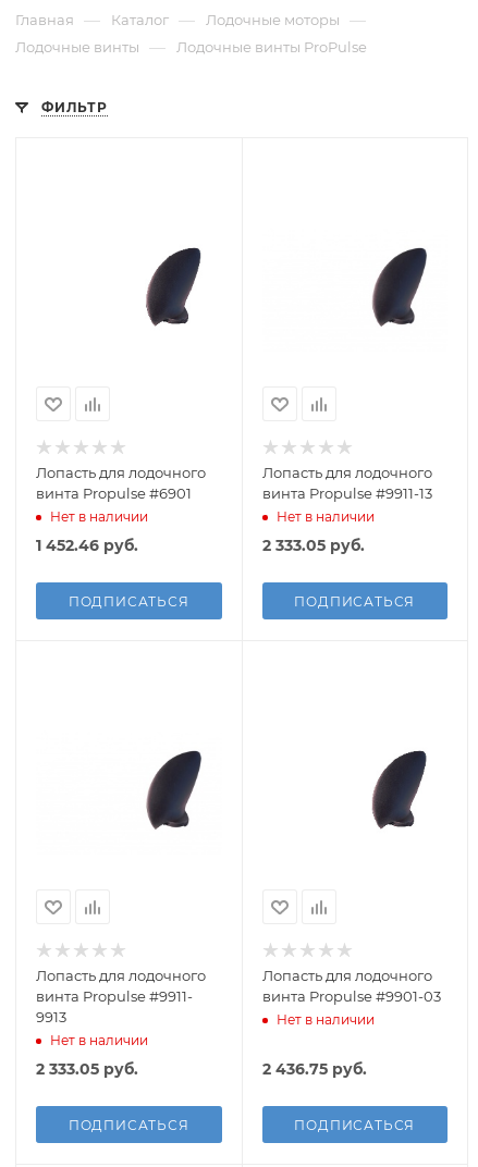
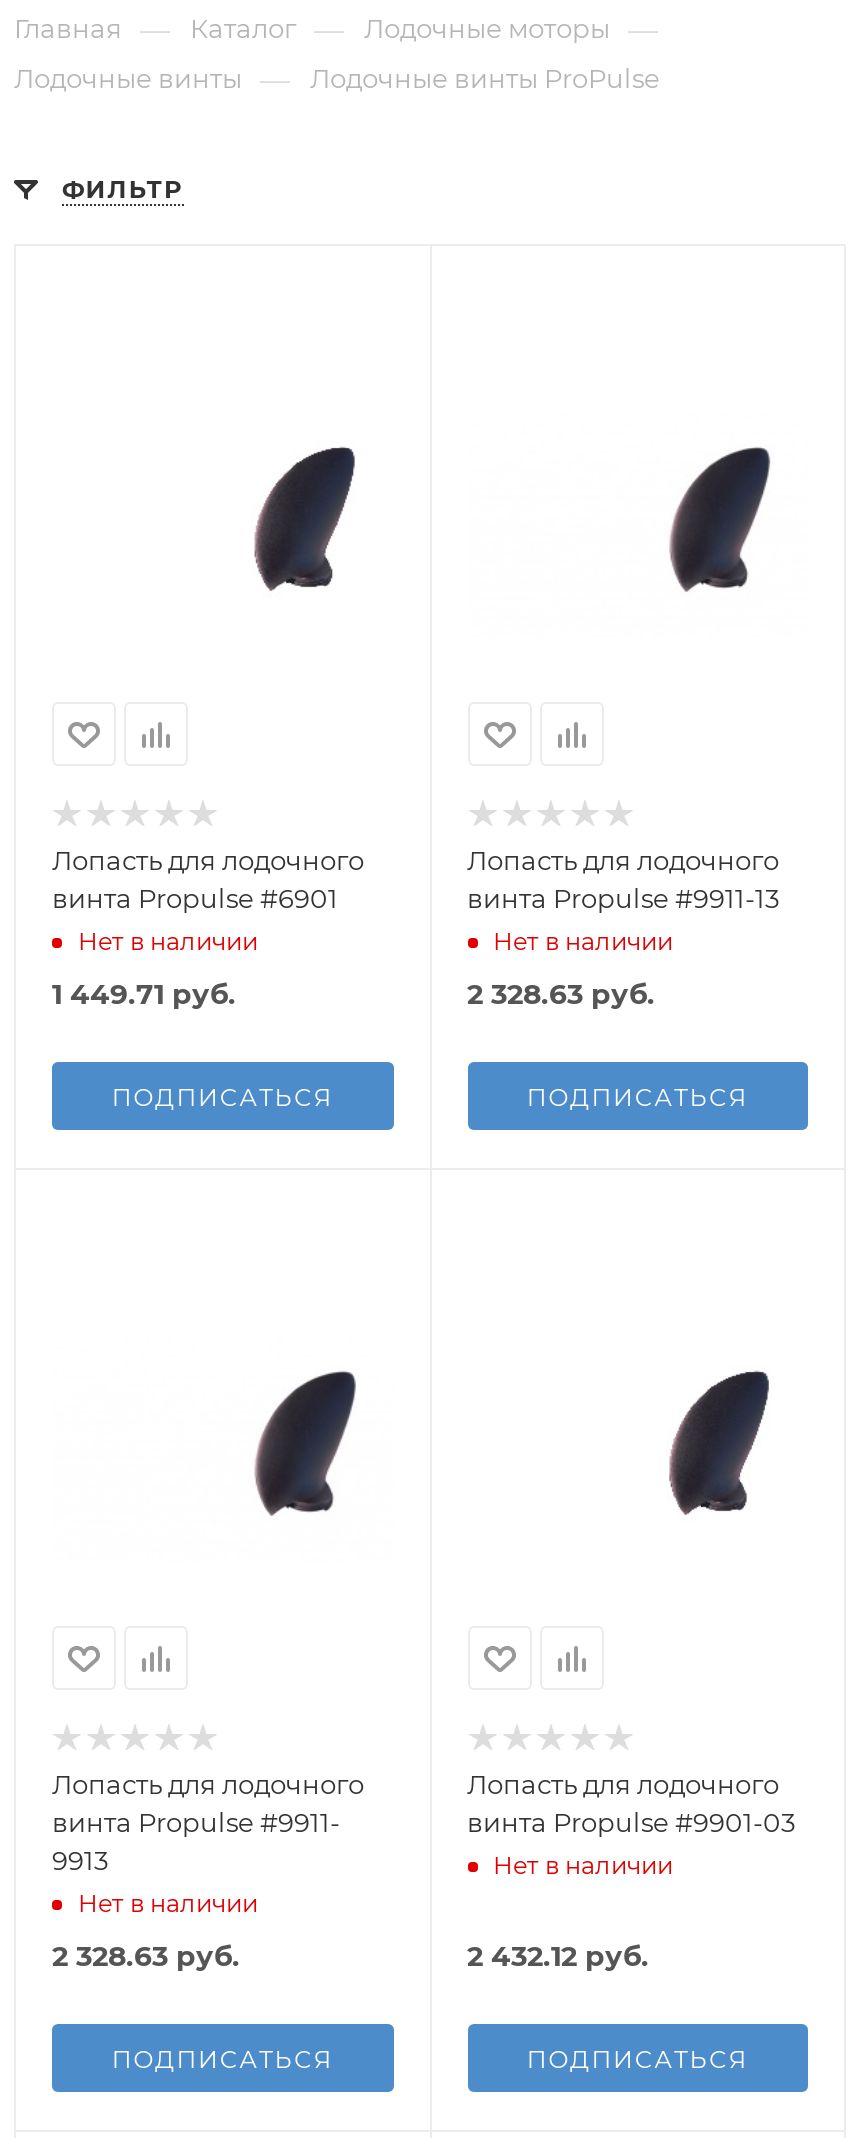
- 1 452.46 руб.
+ 1 449.71 руб.

- 2 333.05 руб.
+ 2 328.63 руб.

- 2 333.05 руб.
+ 2 328.63 руб.

- 2 436.75 руб.
+ 2 432.12 руб.
